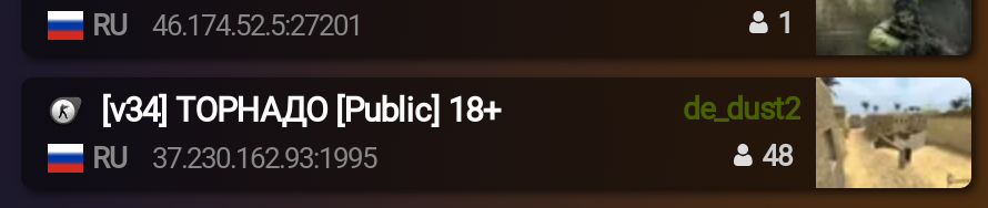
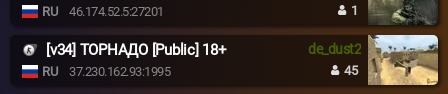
- 48
+ 45
